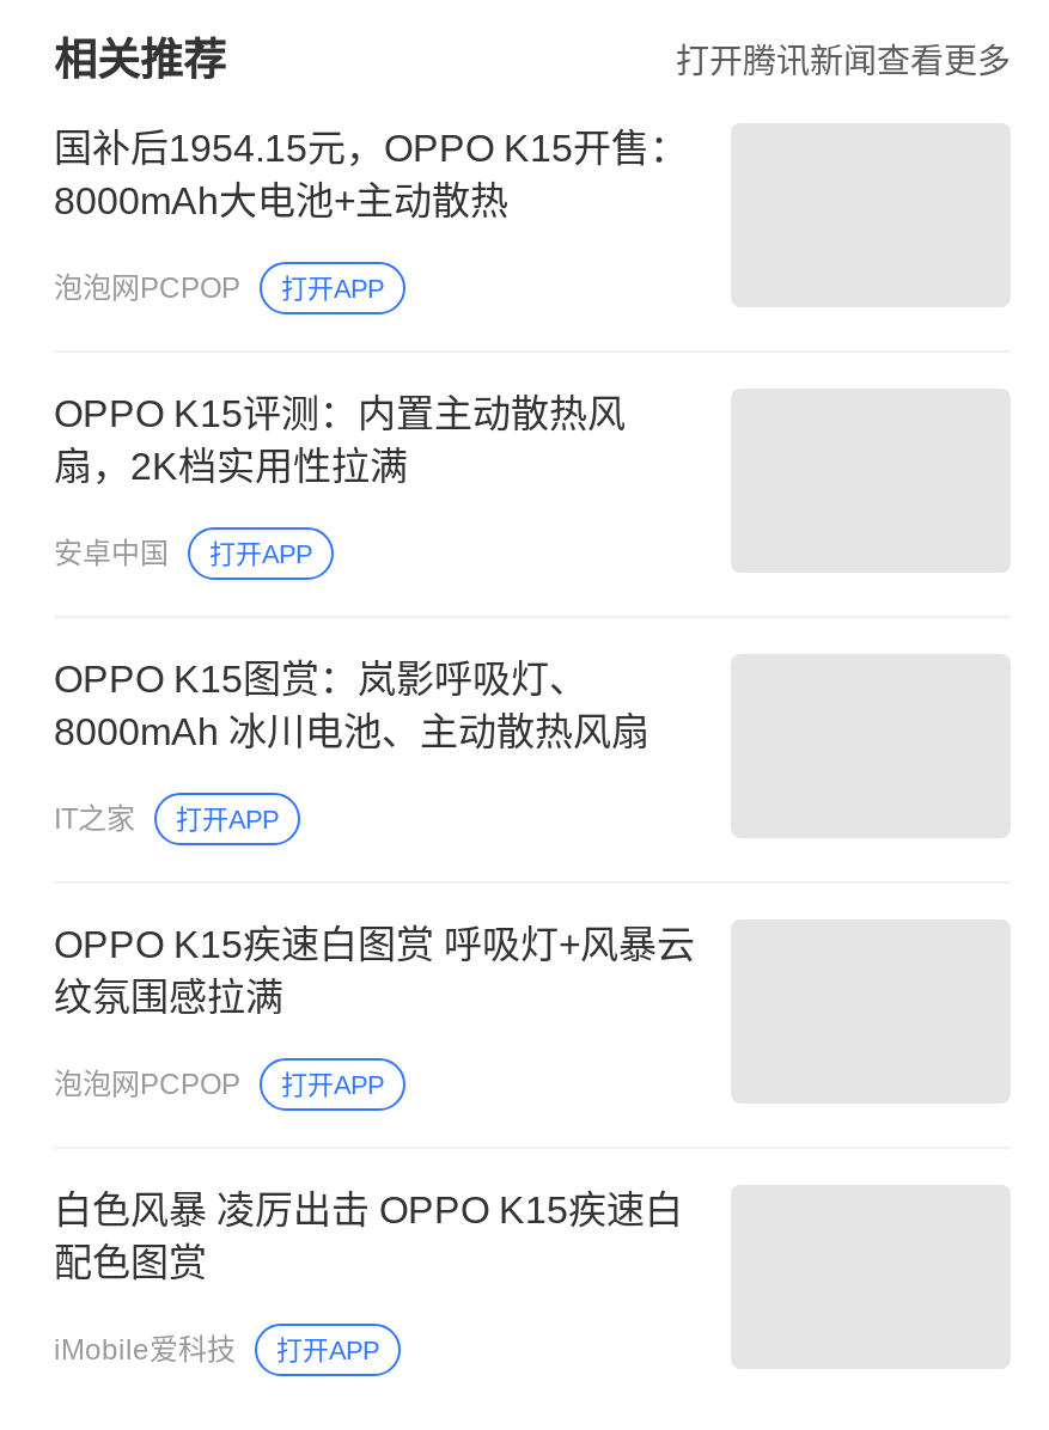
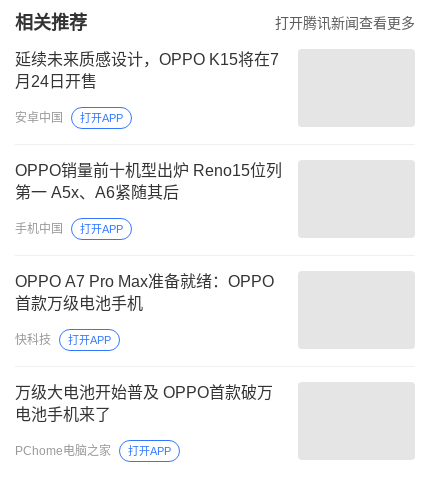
- 国补后1954.15元，OPPO K15开售：
- 8000mAh大电池+主动散热
- 泡泡网PCPOP
- 打开APP
- OPPO K15评测：内置主动散热风
- 扇，2K档实用性拉满
+ 延续未来质感设计，OPPO K15将在7
+ 月24日开售

- OPPO K15图赏：岚影呼吸灯、
- 8000mAh 冰川电池、主动散热风扇
+ OPPO销量前十机型出炉 Reno15位列
+ 第一 A5x、A6紧随其后

- IT之家
+ 手机中国

- OPPO K15疾速白图赏 呼吸灯+风暴云
- 纹氛围感拉满
+ OPPO A7 Pro Max准备就绪：OPPO
+ 首款万级电池手机

- 泡泡网PCPOP
+ 快科技

- 白色风暴 凌厉出击 OPPO K15疾速白
- 配色图赏
+ 万级大电池开始普及 OPPO首款破万
+ 电池手机来了

- iMobile爱科技
+ PChome电脑之家
